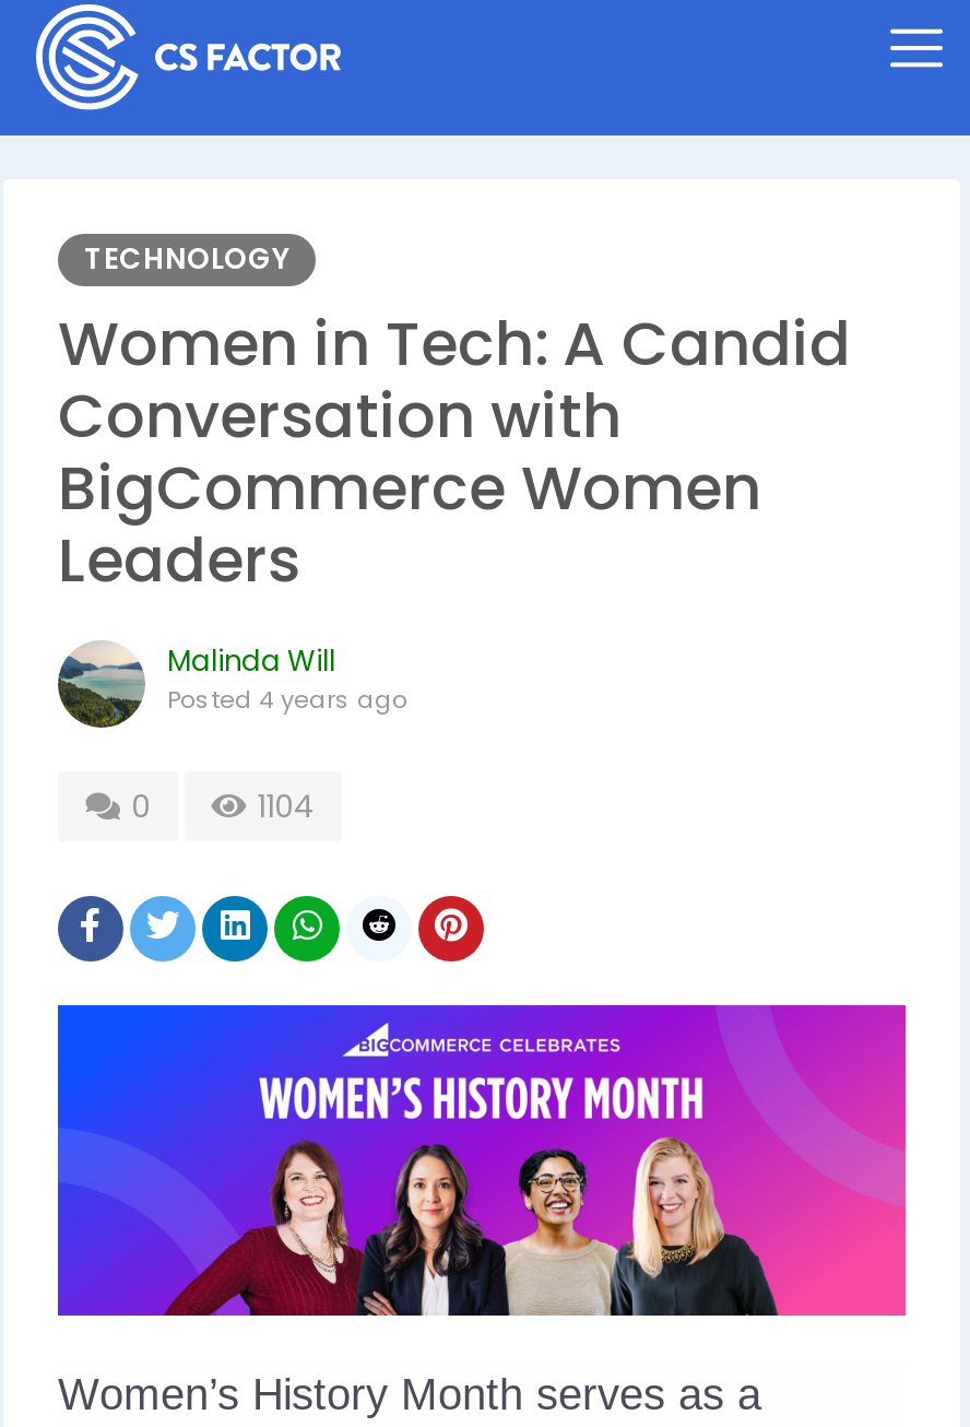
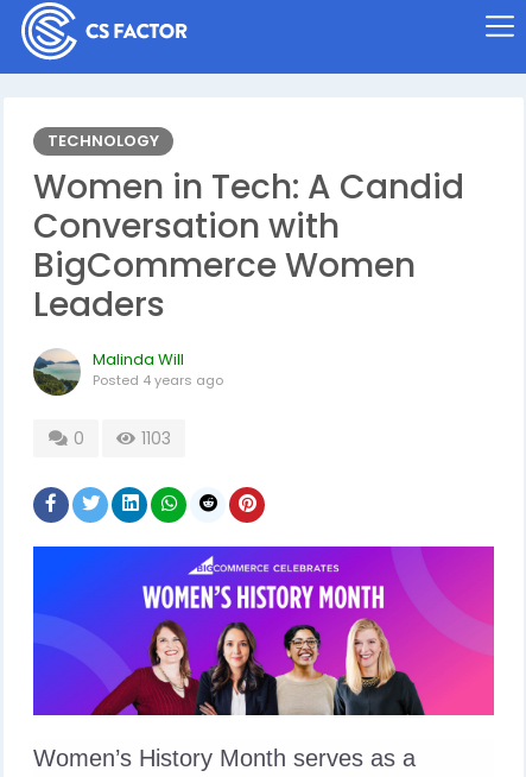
- 1104
+ 1103
